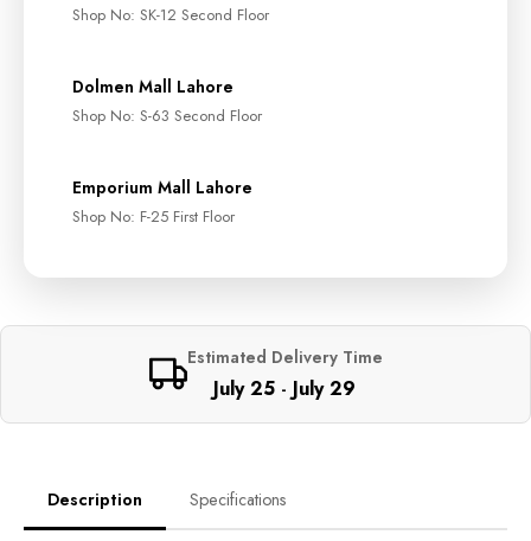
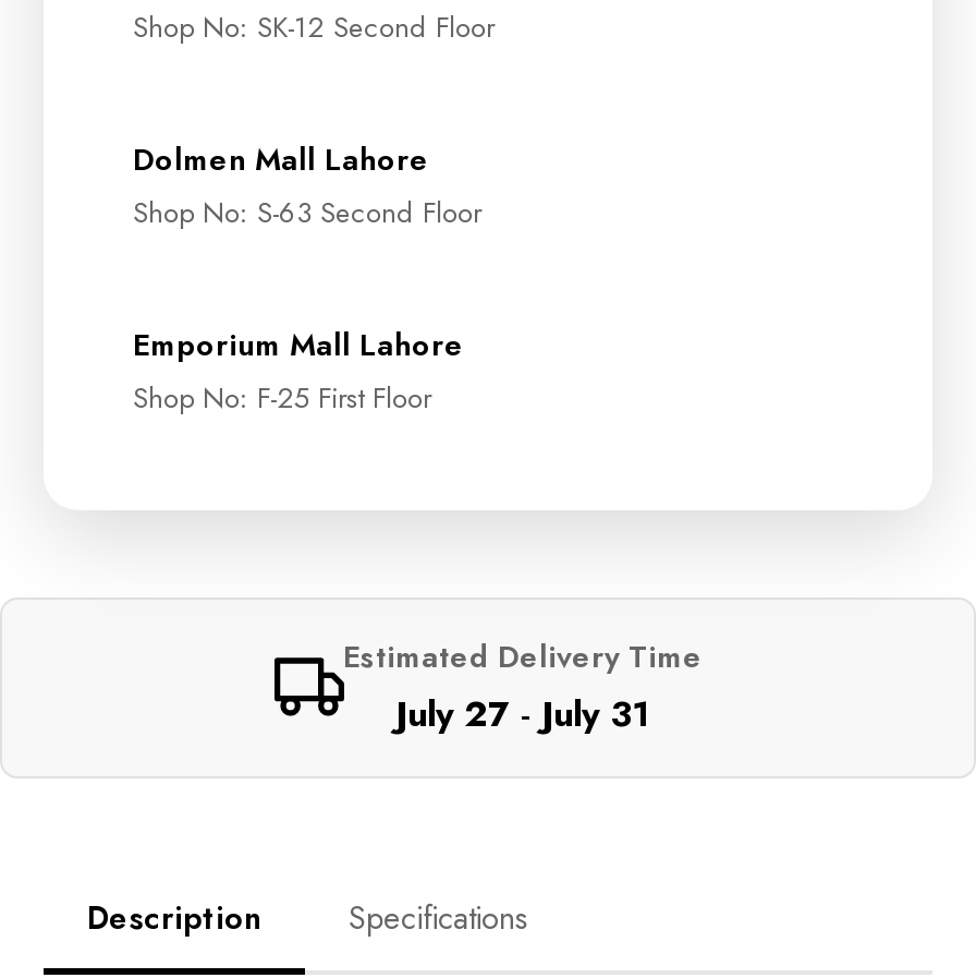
- July 25 - July 29
+ July 27 - July 31
